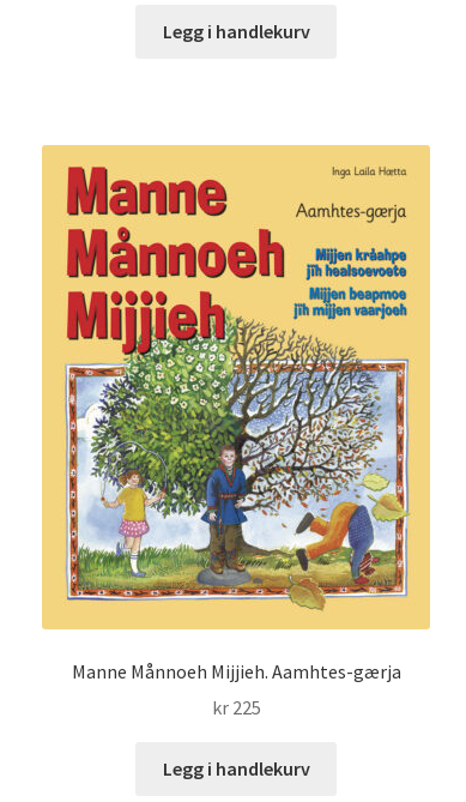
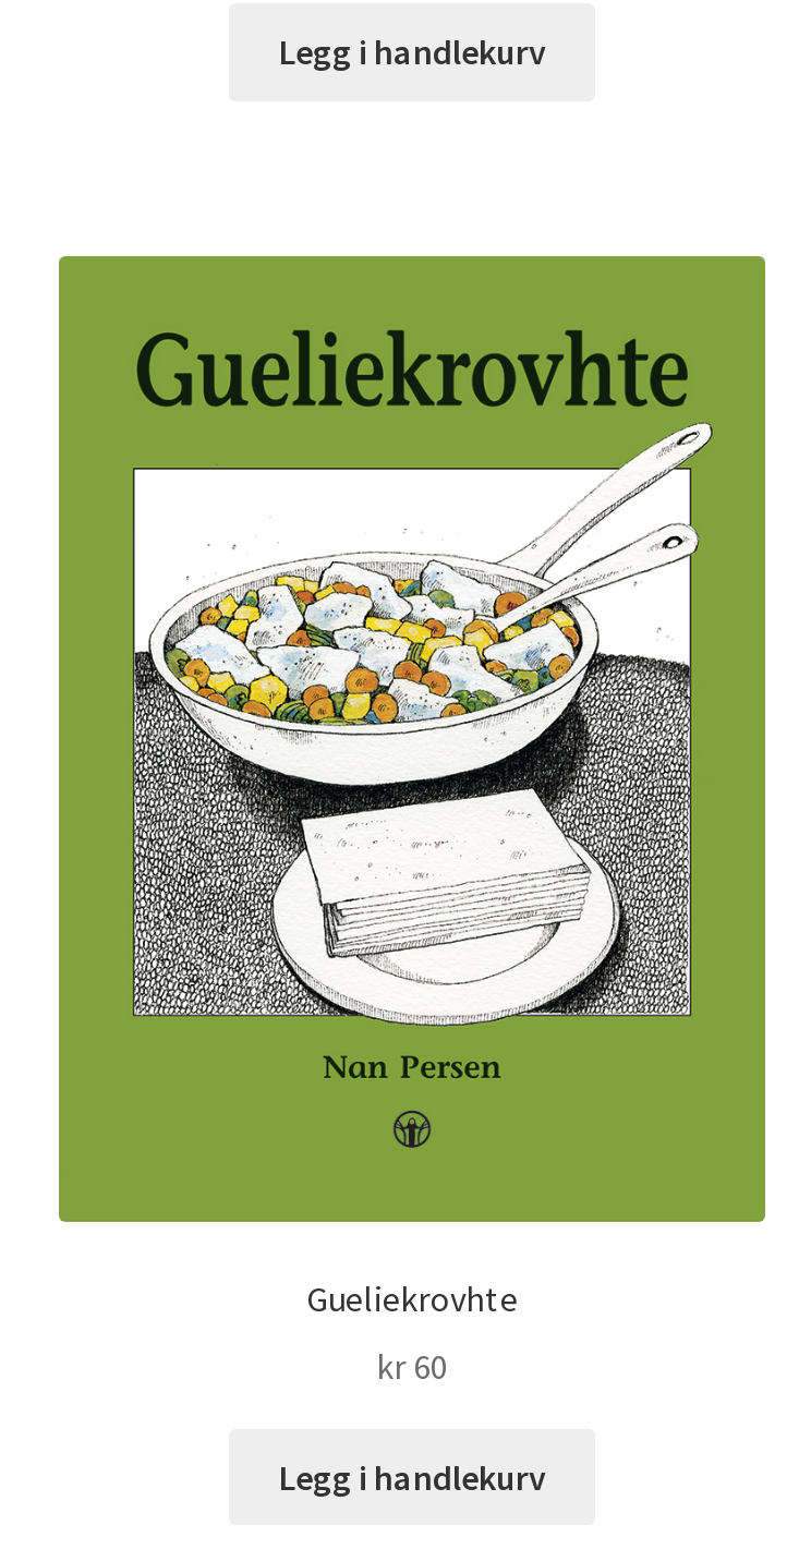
- [image]
- Manne Månnoeh Mijjieh. Aamhtes-gærja
+ [image]
+ Gueliekrovhte

- kr 225
+ kr 60
